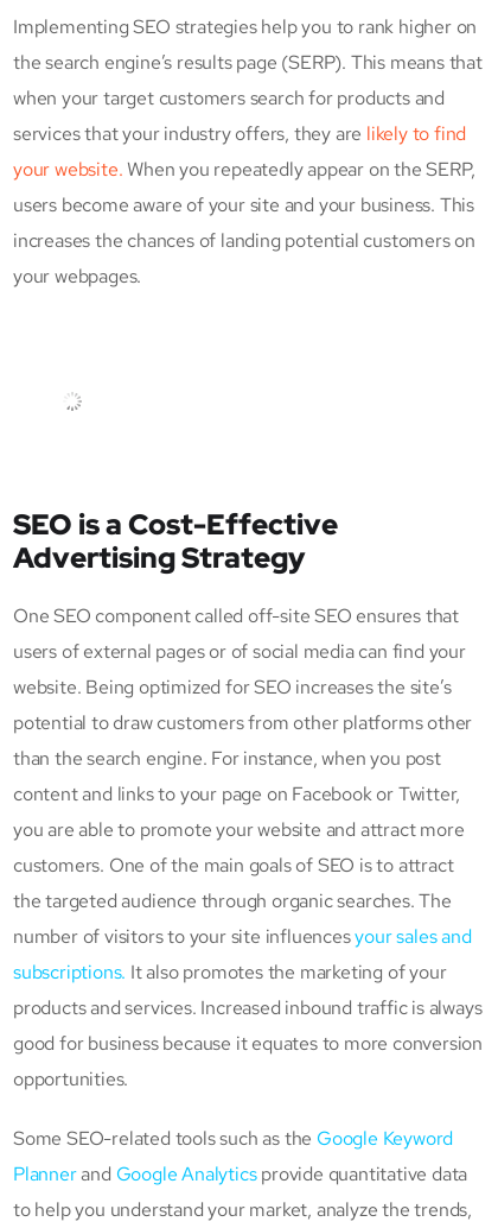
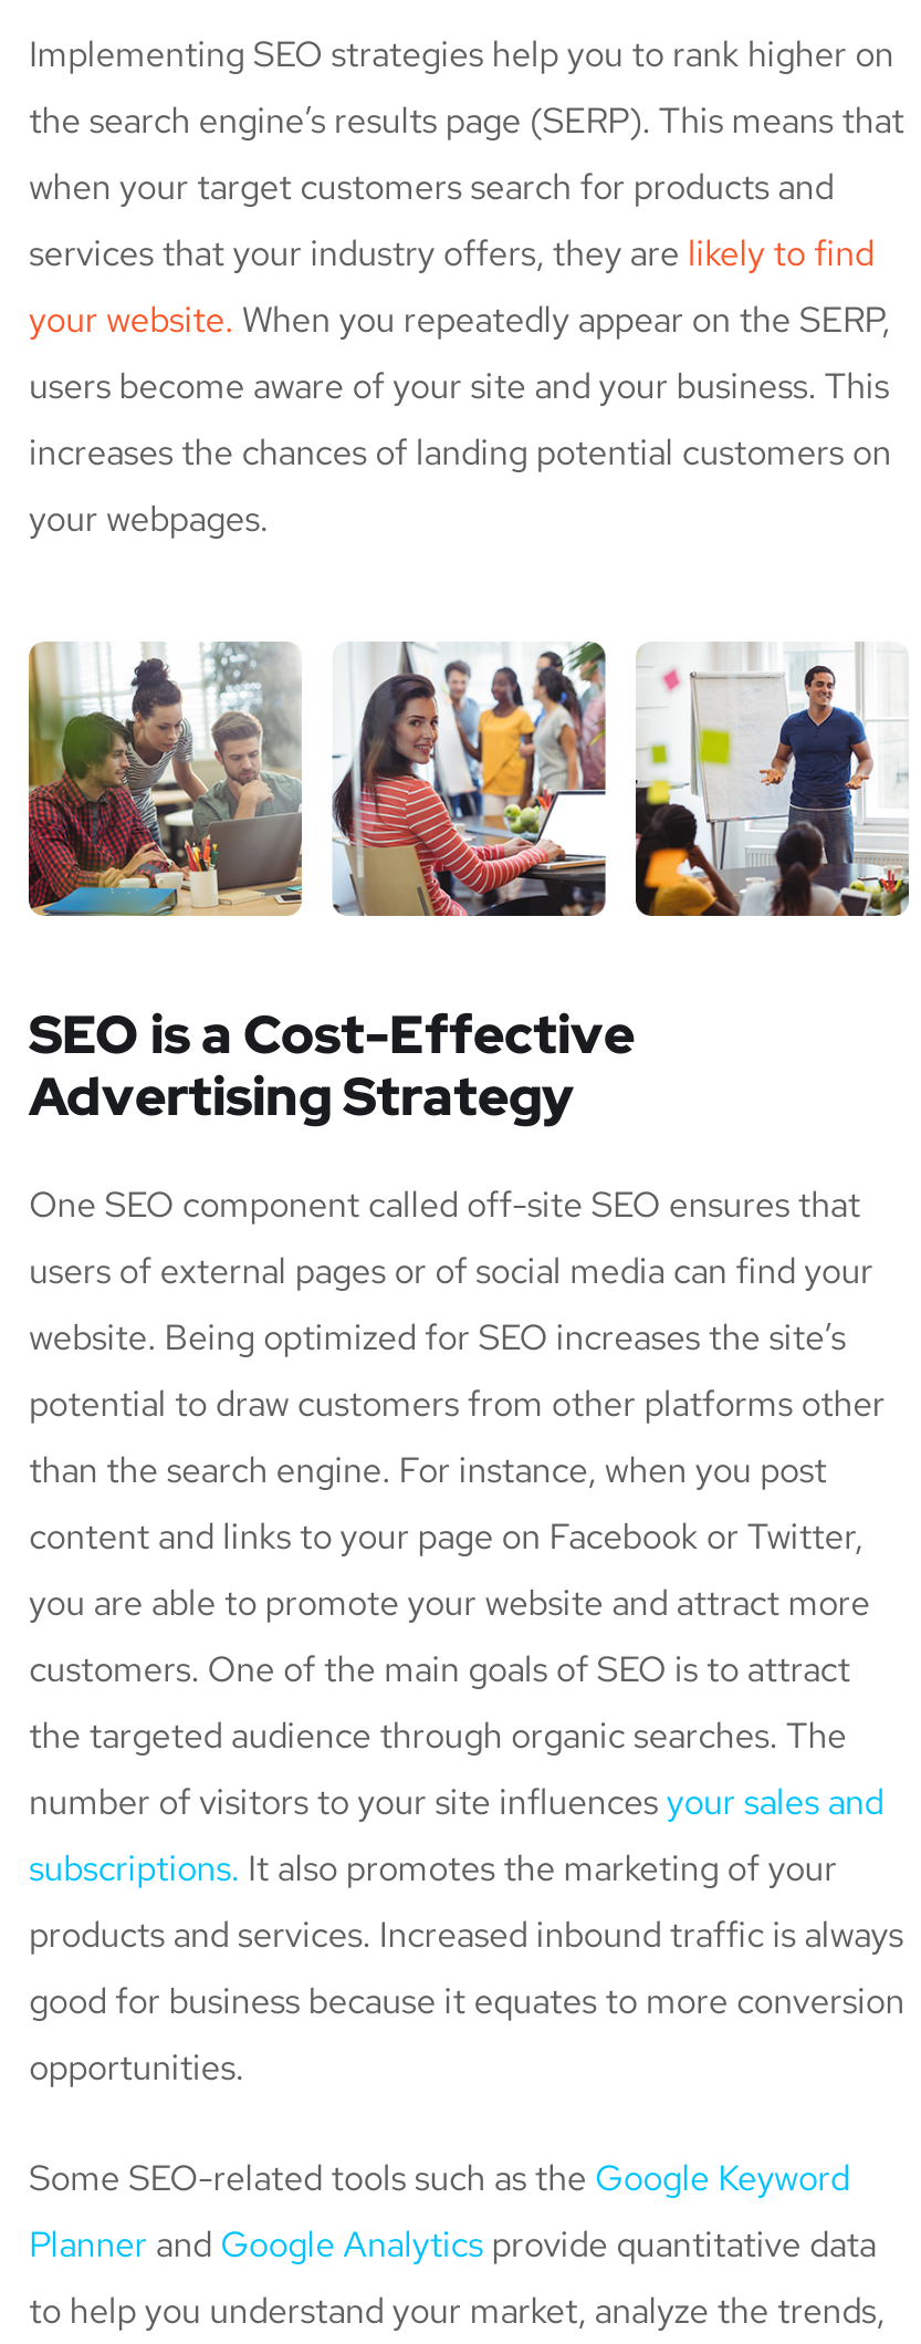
+ [image]

+ [image]

+ [image]
